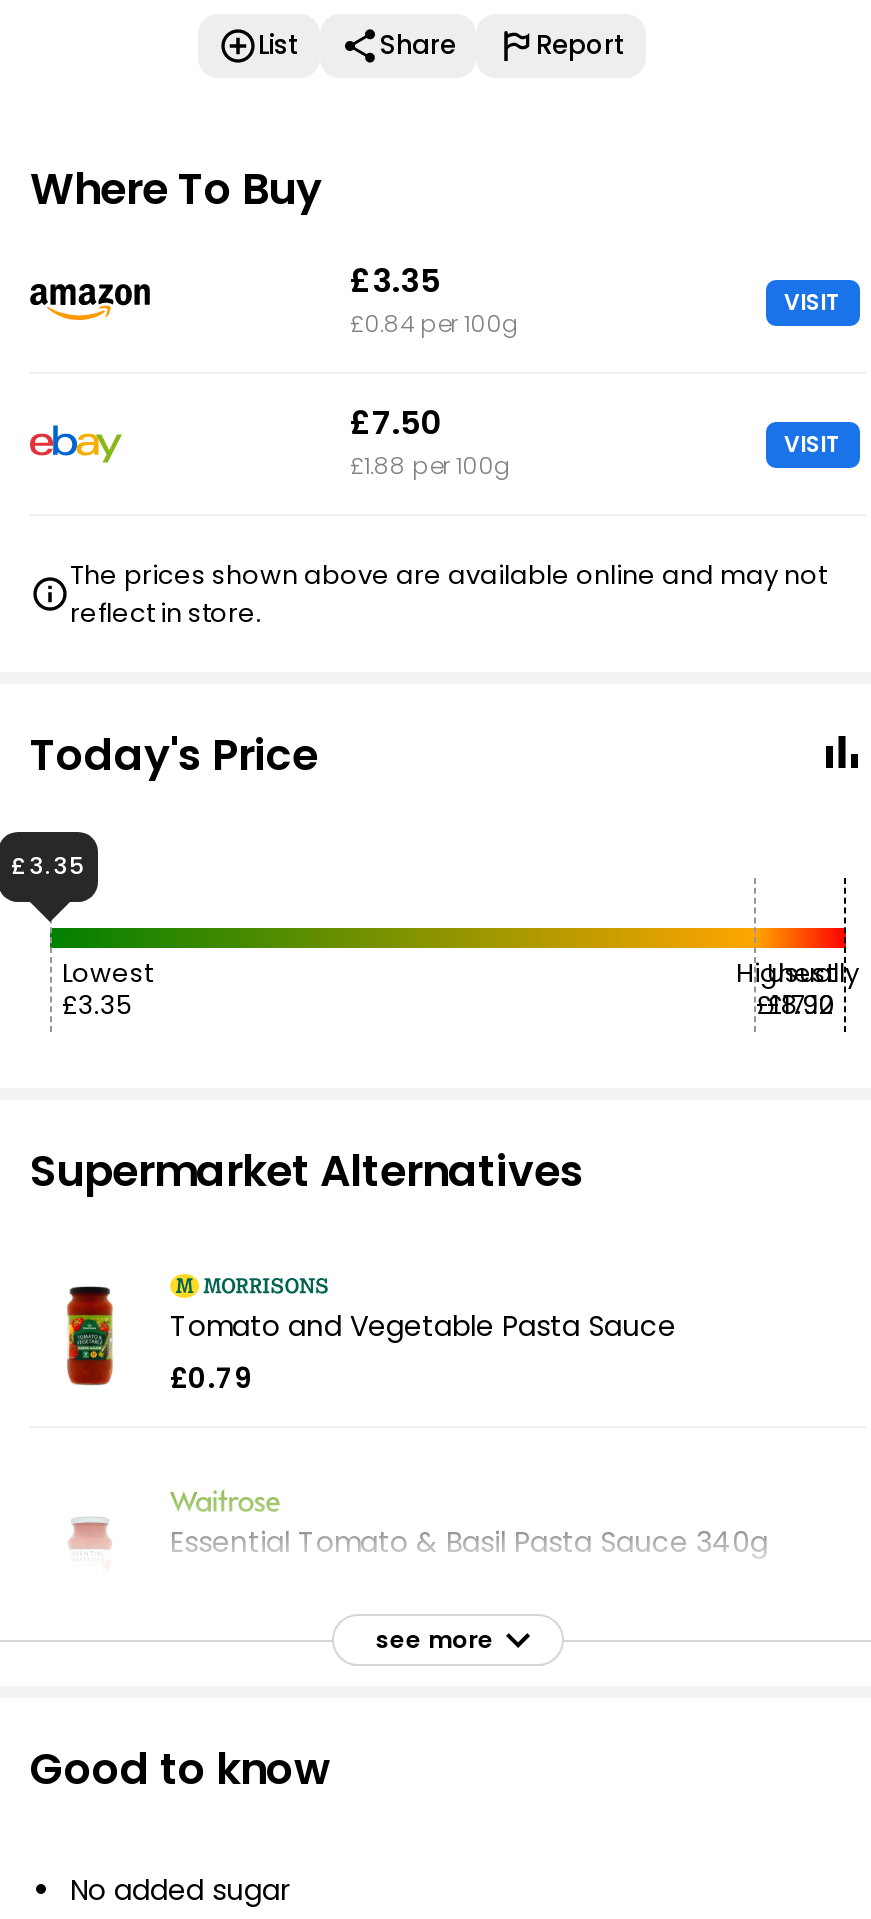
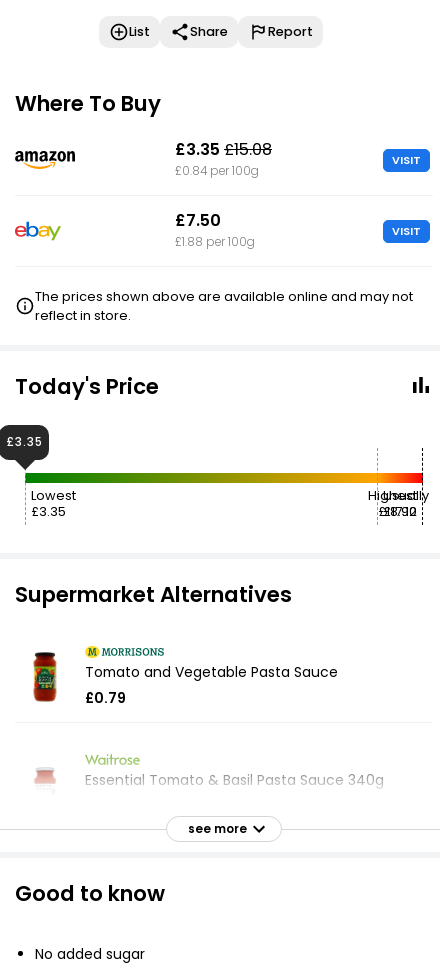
- £3.35
+ £3.35 £15.08
